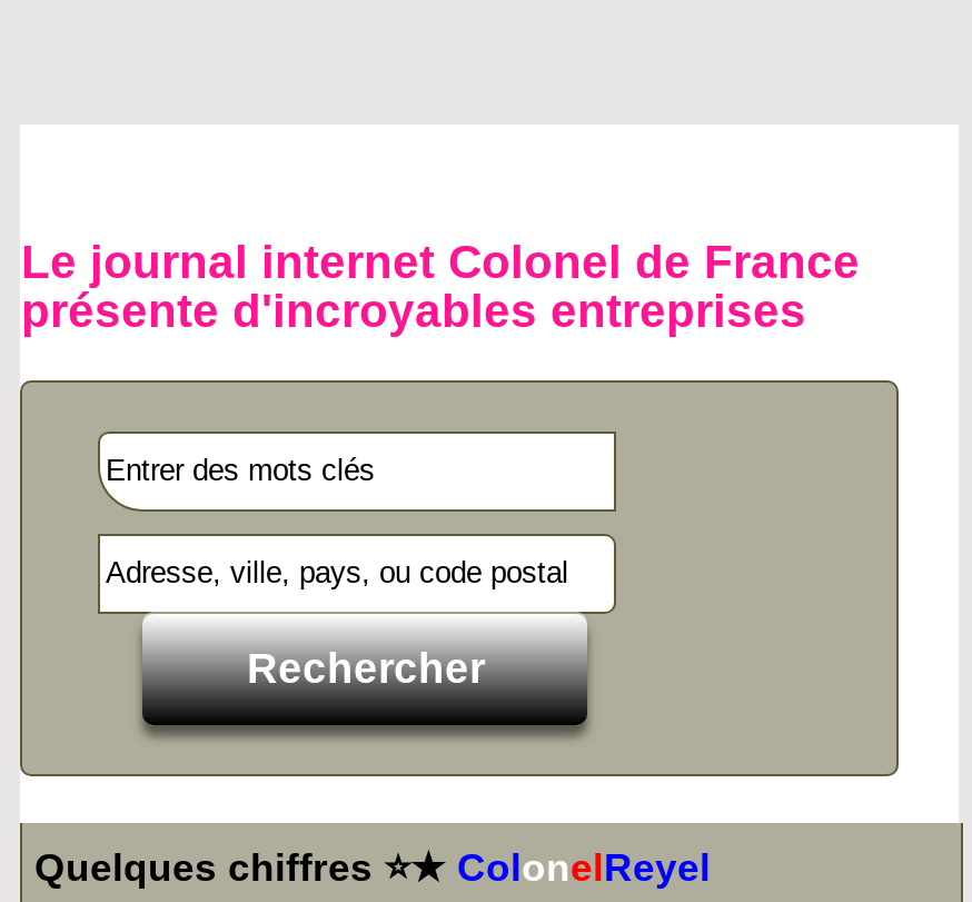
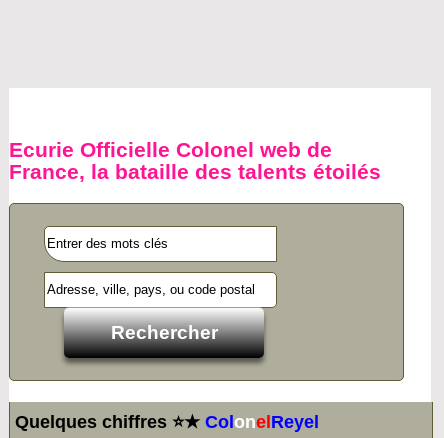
- Le journal internet Colonel de France
- présente d'incroyables entreprises
+ Ecurie Officielle Colonel web de
+ France, la bataille des talents étoilés
